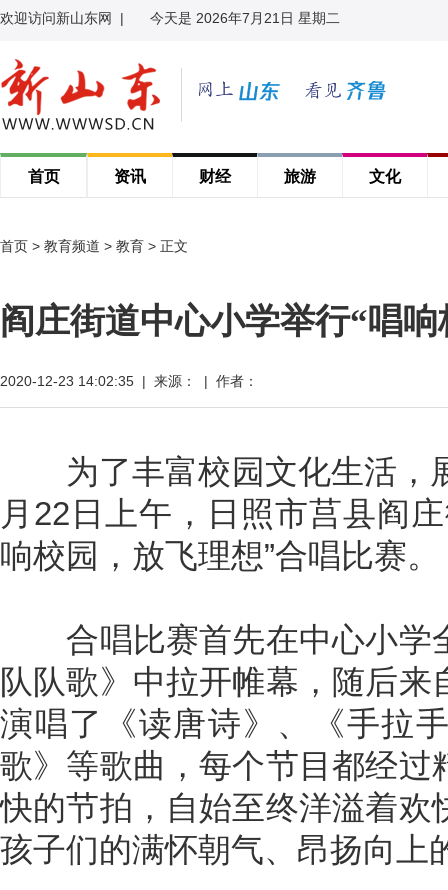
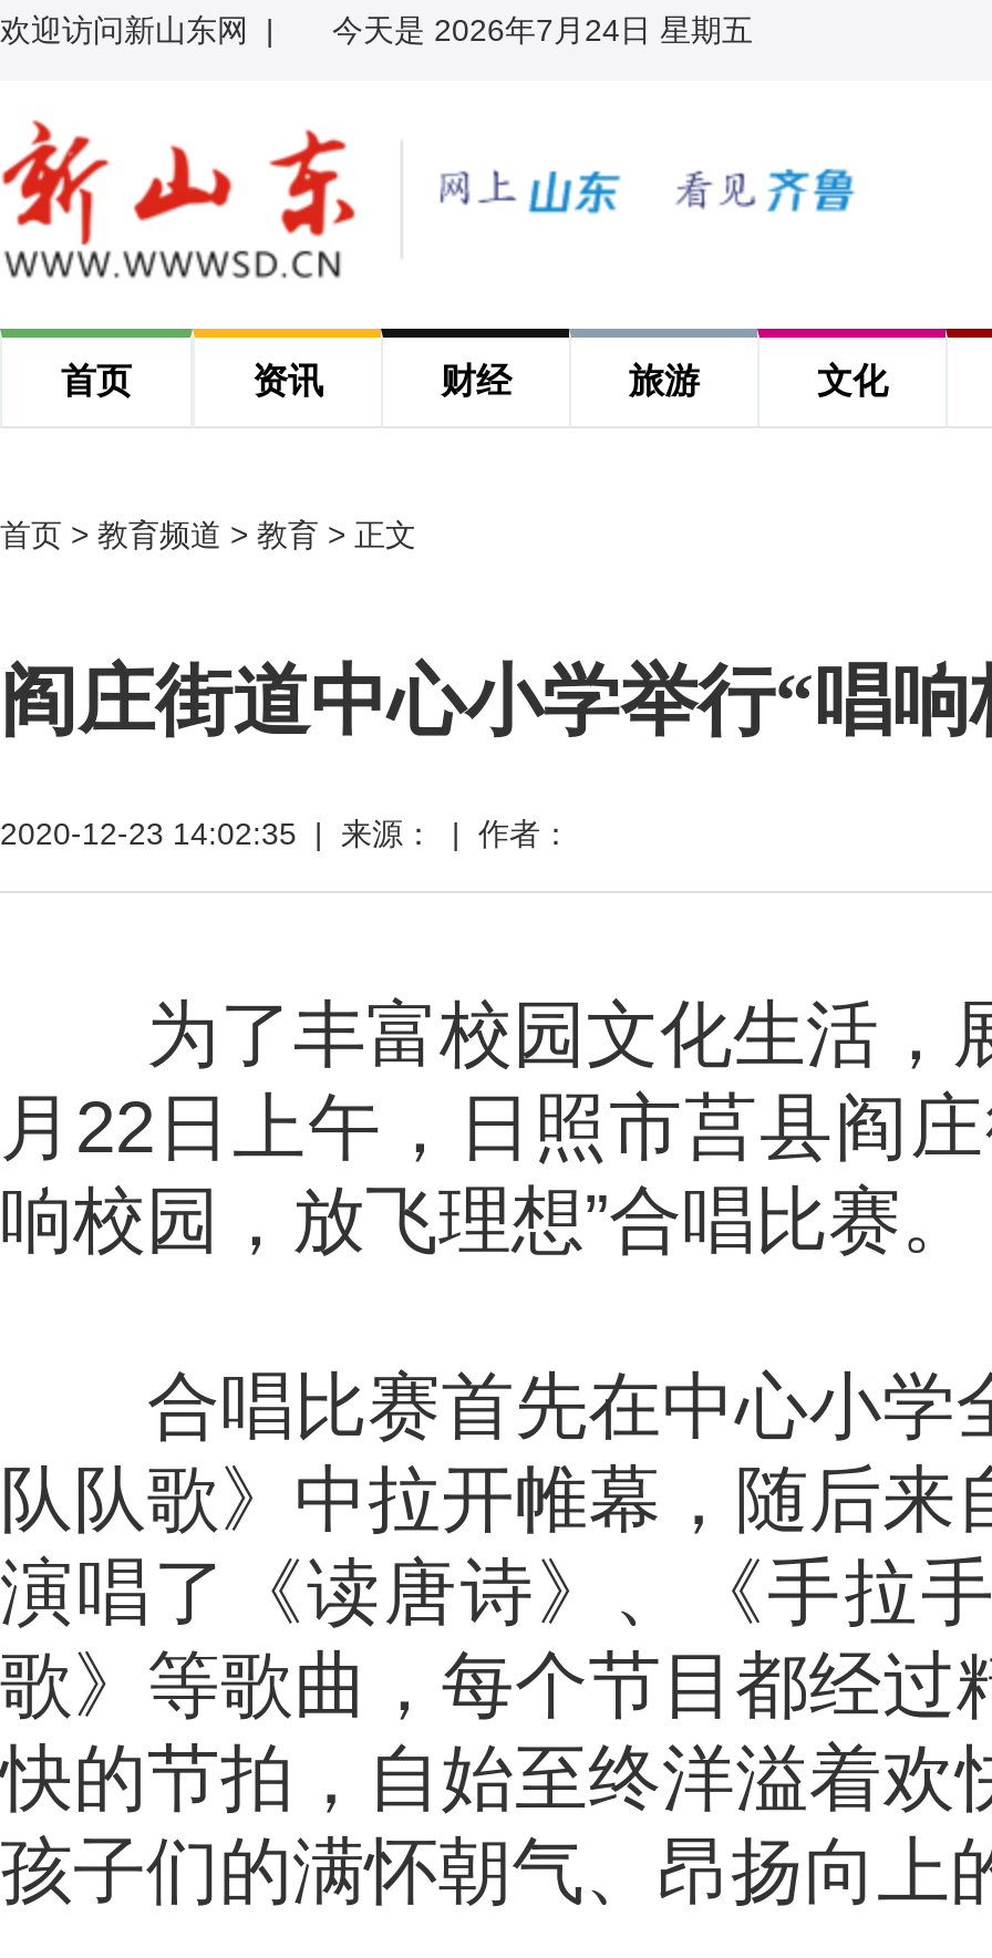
- 今天是 2026年7月21日 星期二
+ 今天是 2026年7月24日 星期五
